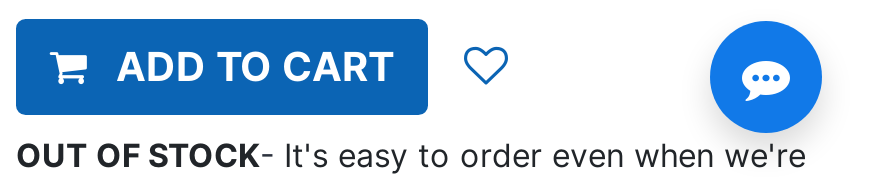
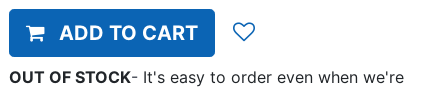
- [image]
